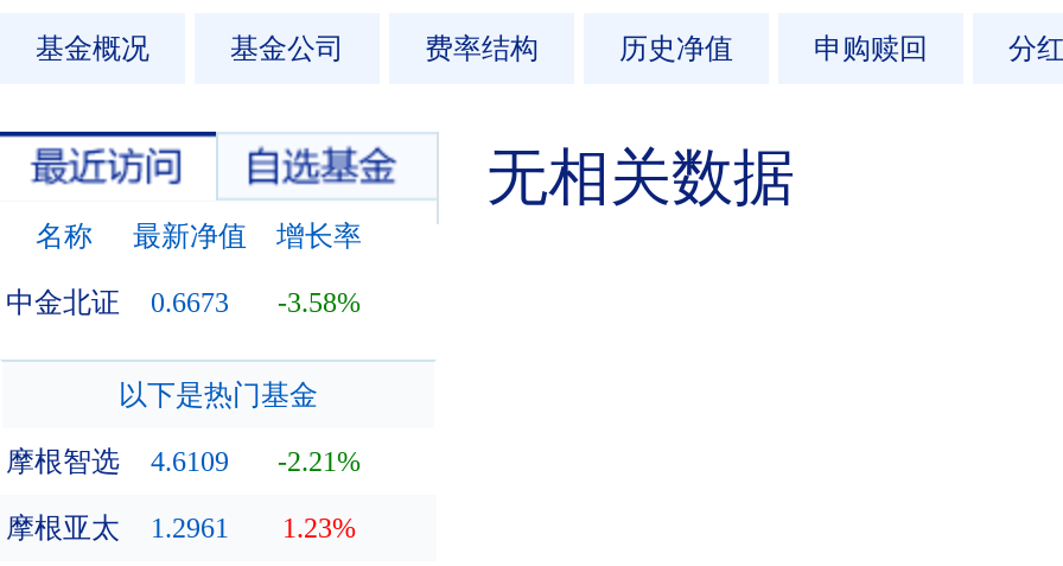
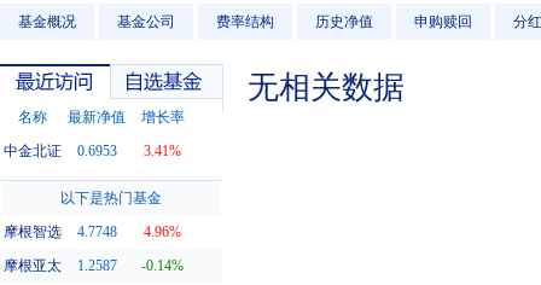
- 0.6673
+ 0.6953

- -3.58%
+ 3.41%

- 4.6109
+ 4.7748

- -2.21%
+ 4.96%

- 1.2961
+ 1.2587

- 1.23%
+ -0.14%
